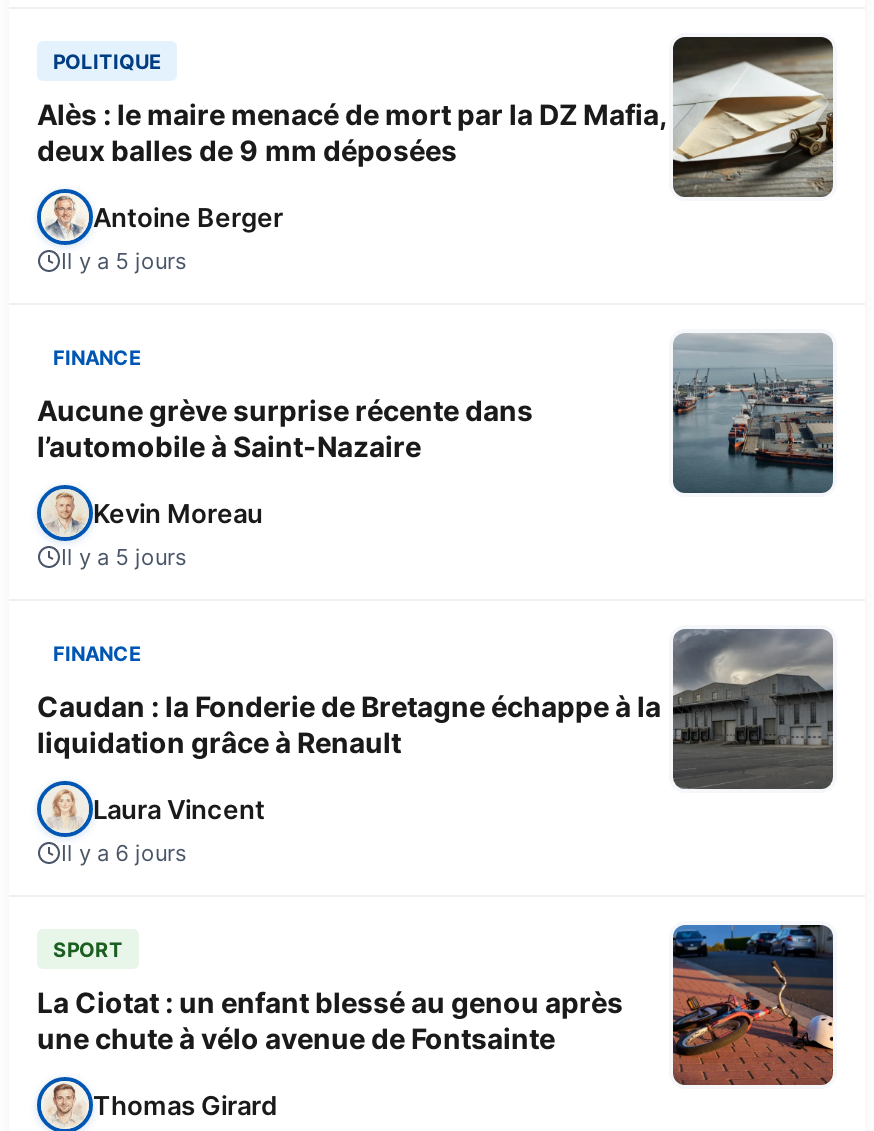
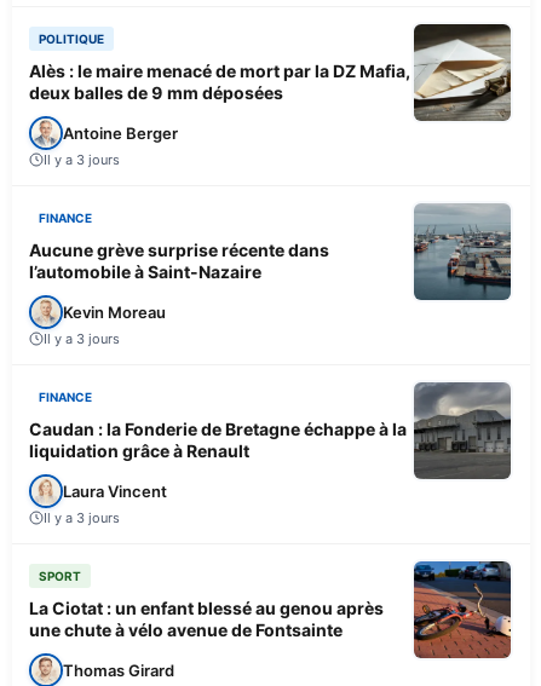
- Il y a 5 jours
+ Il y a 3 jours

- Il y a 5 jours
+ Il y a 3 jours

- Il y a 6 jours
+ Il y a 3 jours
